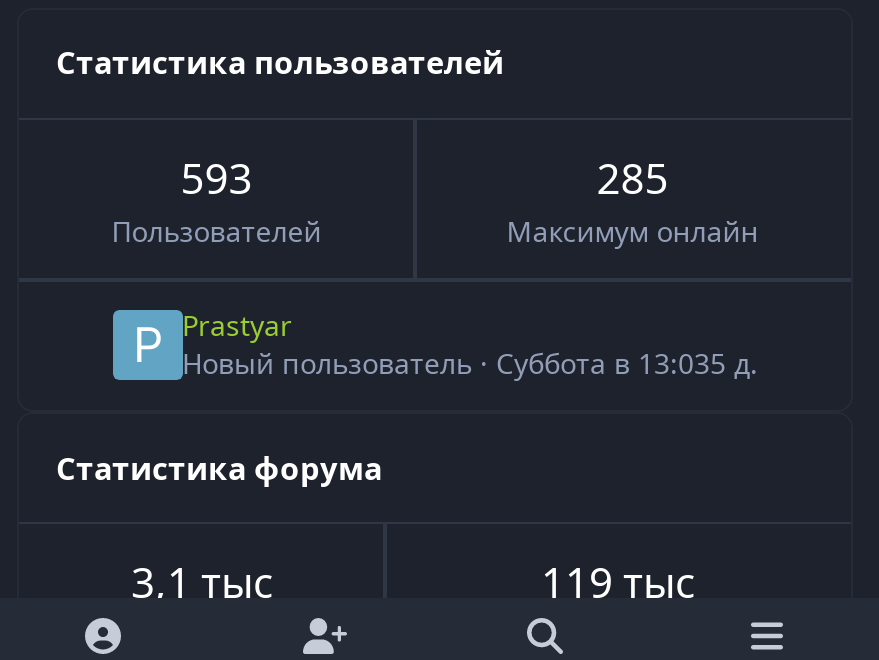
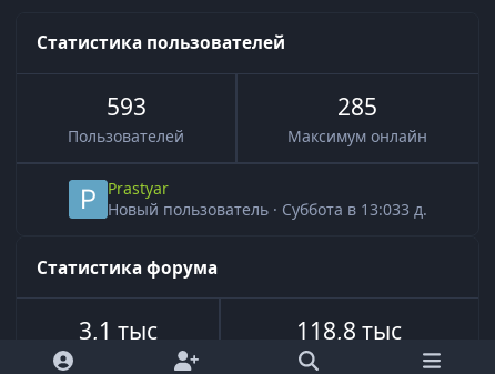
- Новый пользователь · Суббота в 13:035 д.
+ Новый пользователь · Суббота в 13:033 д.

- 119 тыс
+ 118,8 тыс
